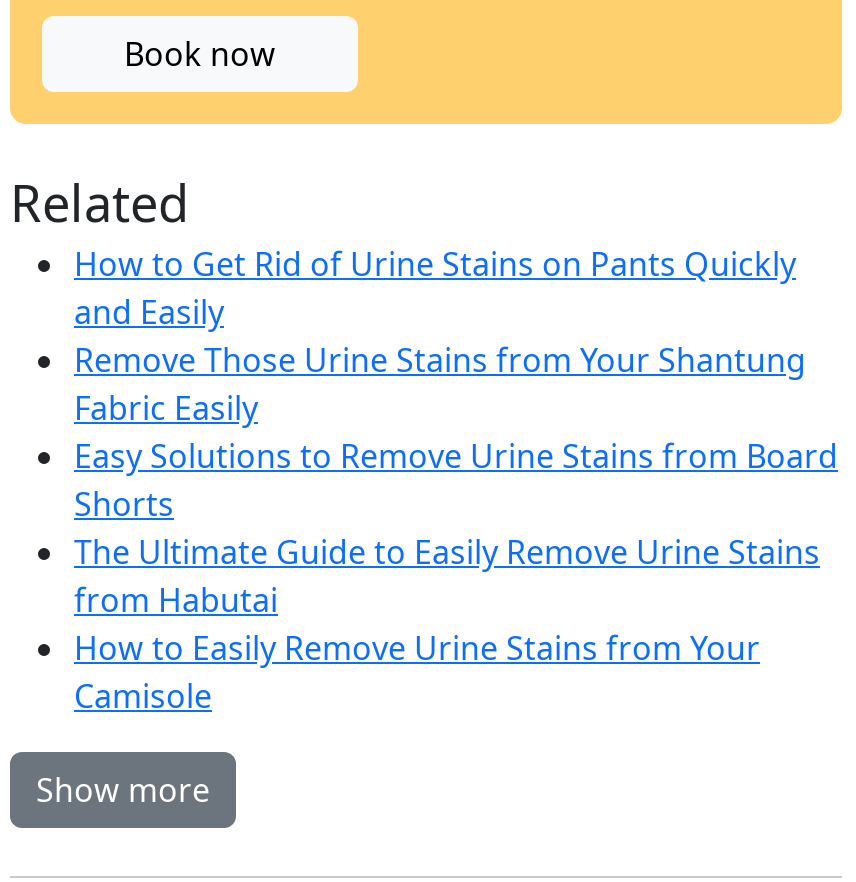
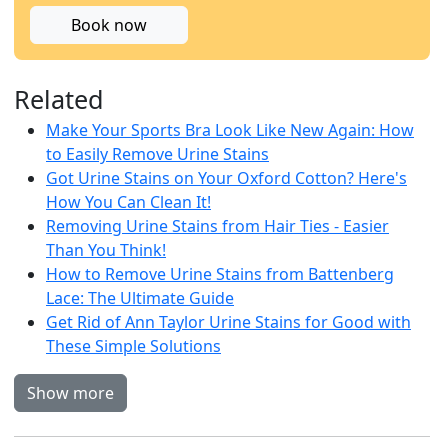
- How to Get Rid of Urine Stains on Pants Quickly
- and Easily
- Remove Those Urine Stains from Your Shantung
- Fabric Easily
- Easy Solutions to Remove Urine Stains from Board
- Shorts
- The Ultimate Guide to Easily Remove Urine Stains
- from Habutai
- How to Easily Remove Urine Stains from Your
- Camisole
+ Make Your Sports Bra Look Like New Again: How
+ to Easily Remove Urine Stains
+ Got Urine Stains on Your Oxford Cotton? Here's
+ How You Can Clean It!
+ Removing Urine Stains from Hair Ties - Easier
+ Than You Think!
+ How to Remove Urine Stains from Battenberg
+ Lace: The Ultimate Guide
+ Get Rid of Ann Taylor Urine Stains for Good with
+ These Simple Solutions
